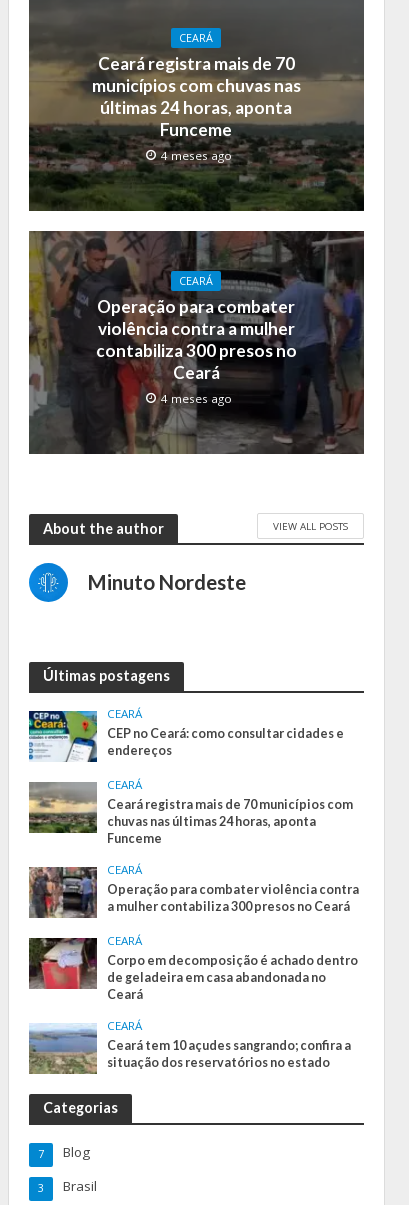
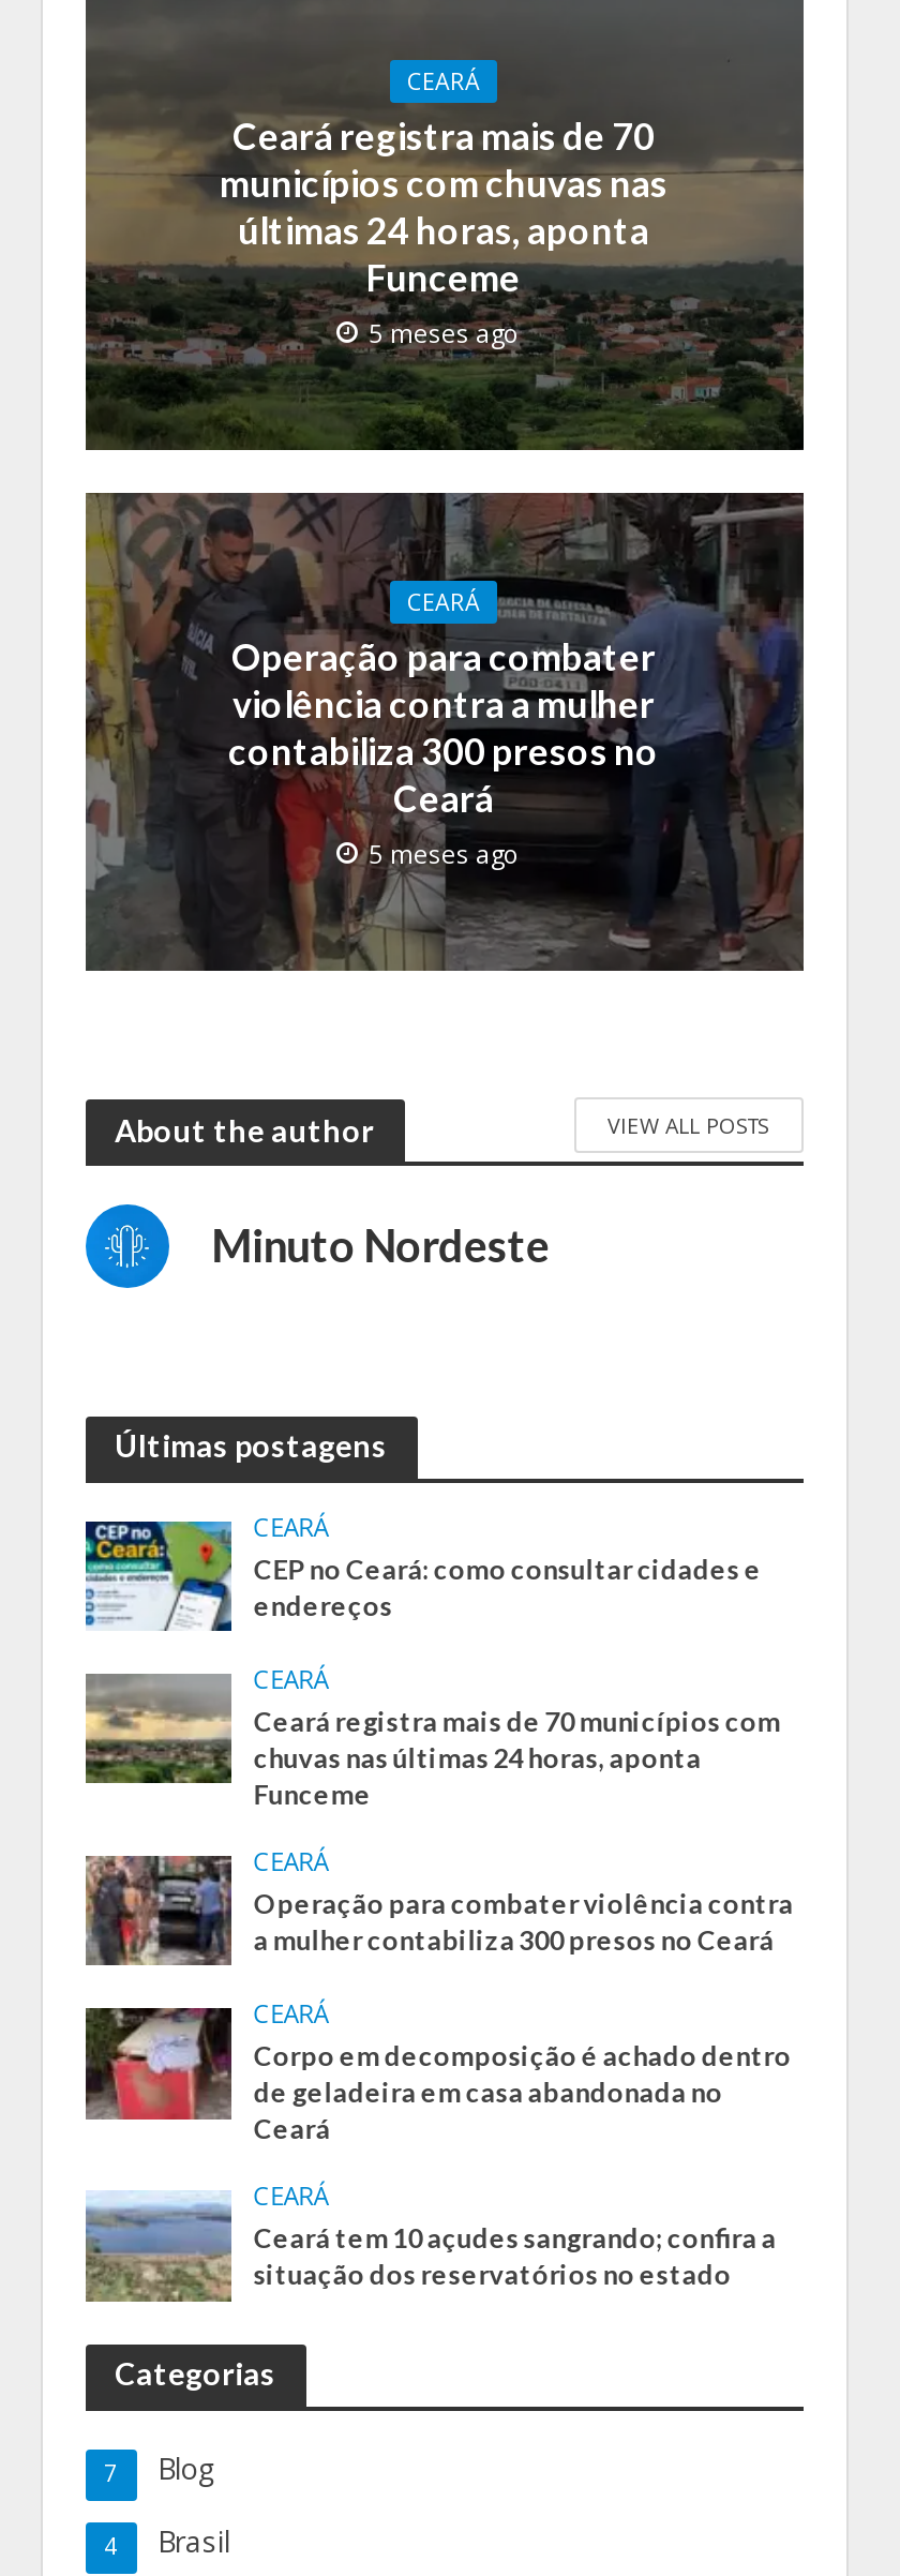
- 4 meses ago
+ 5 meses ago

- 4 meses ago
+ 5 meses ago

- 3 Brasil
+ 4 Brasil
